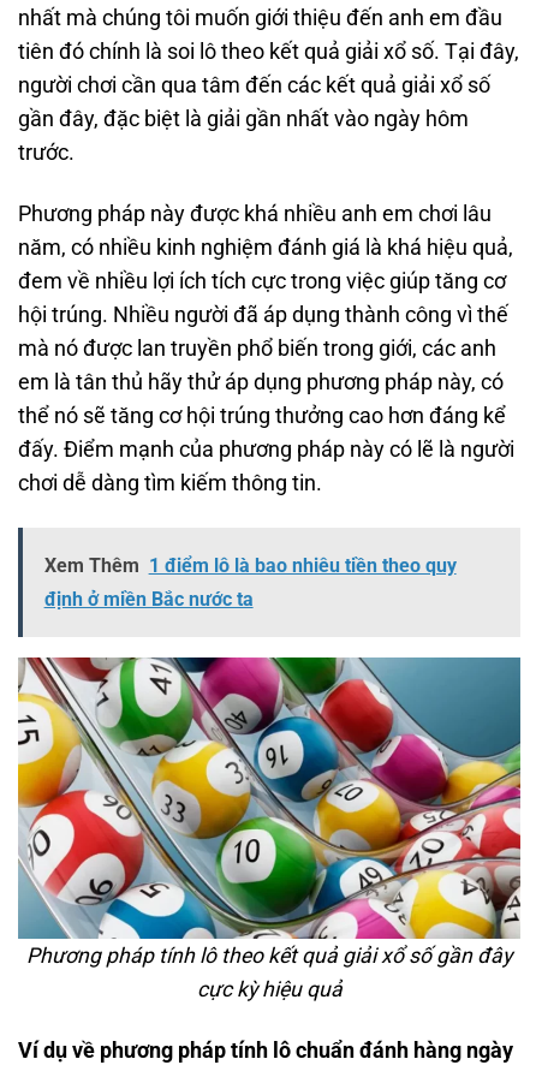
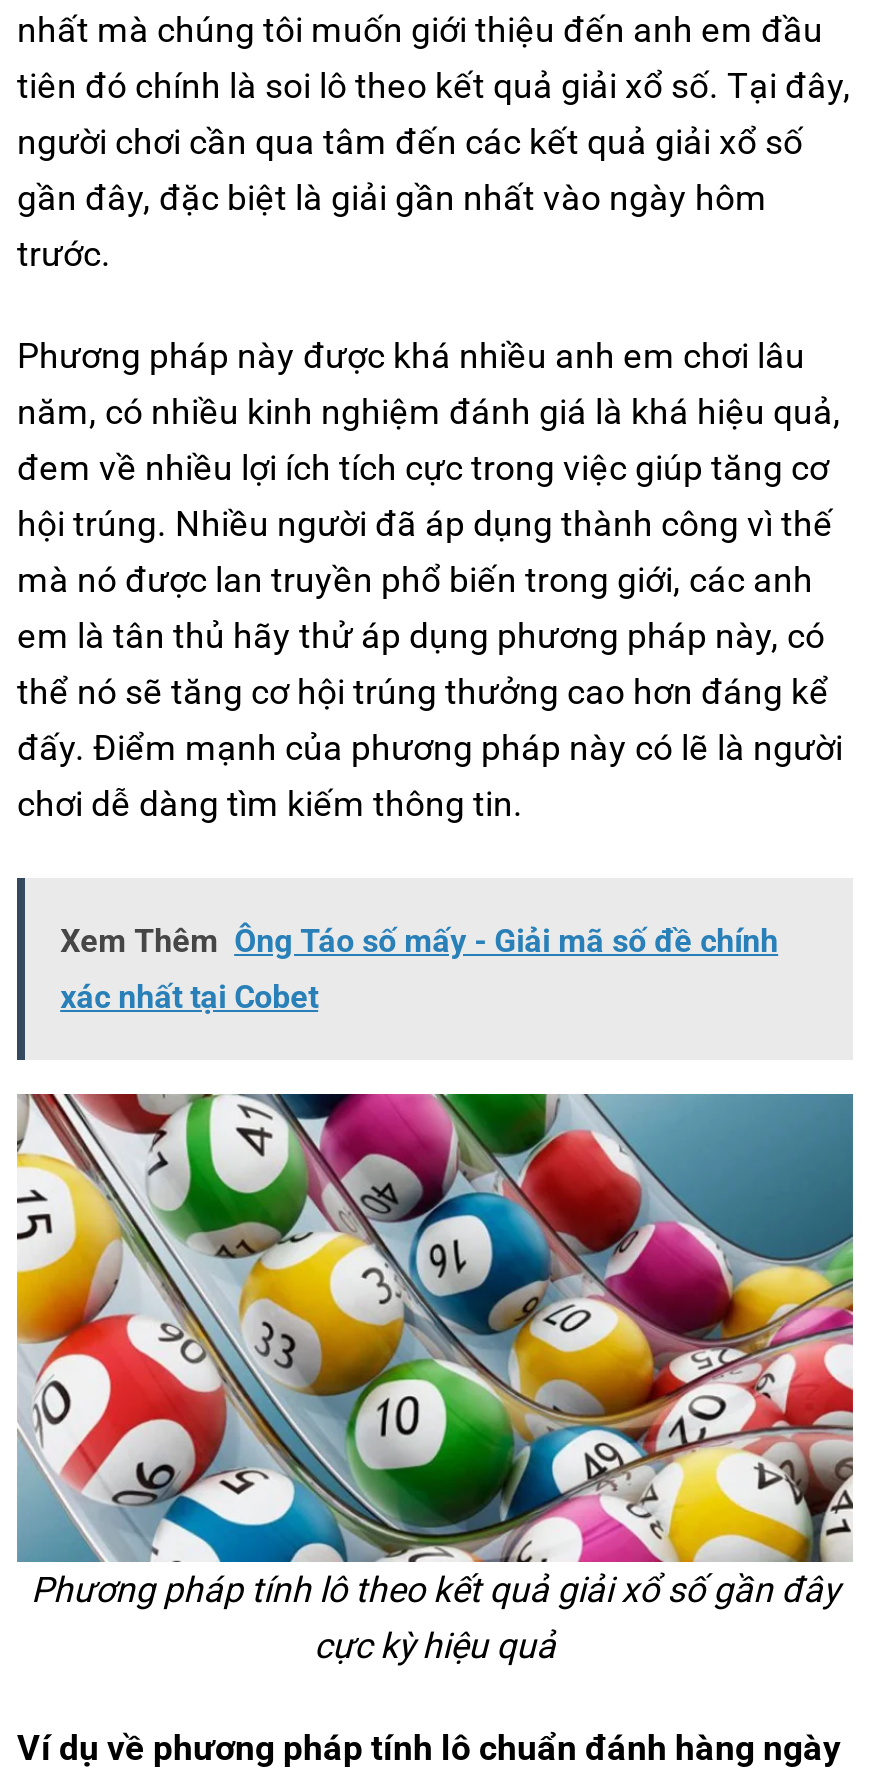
- Xem Thêm 1 điểm lô là bao nhiêu tiền theo quy
+ Xem Thêm Ông Táo số mấy - Giải mã số đề chính

- định ở miền Bắc nước ta
+ xác nhất tại Cobet
